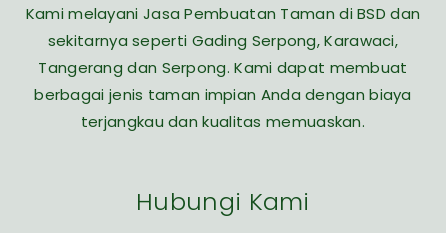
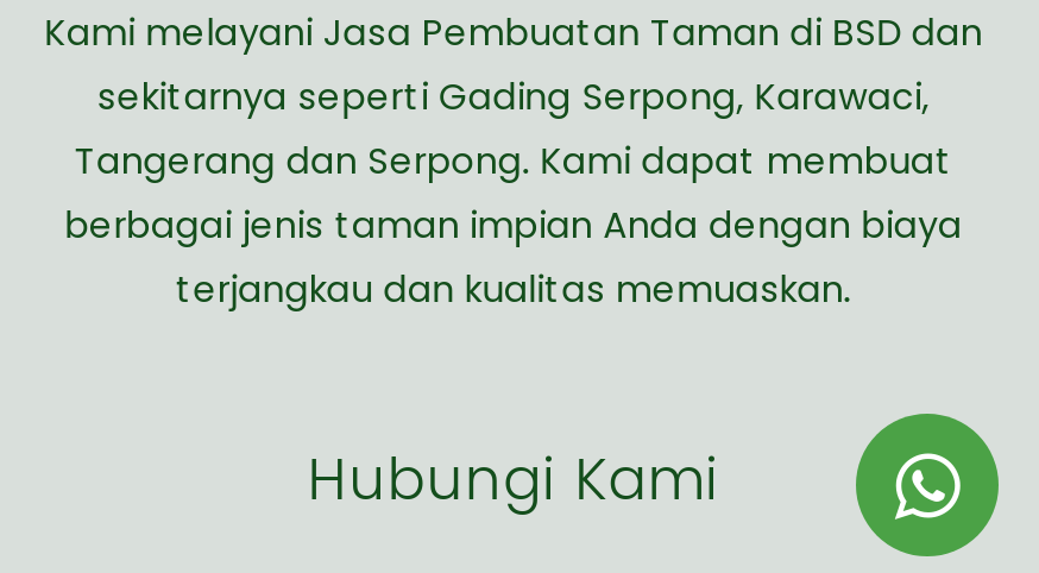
+ [image]
